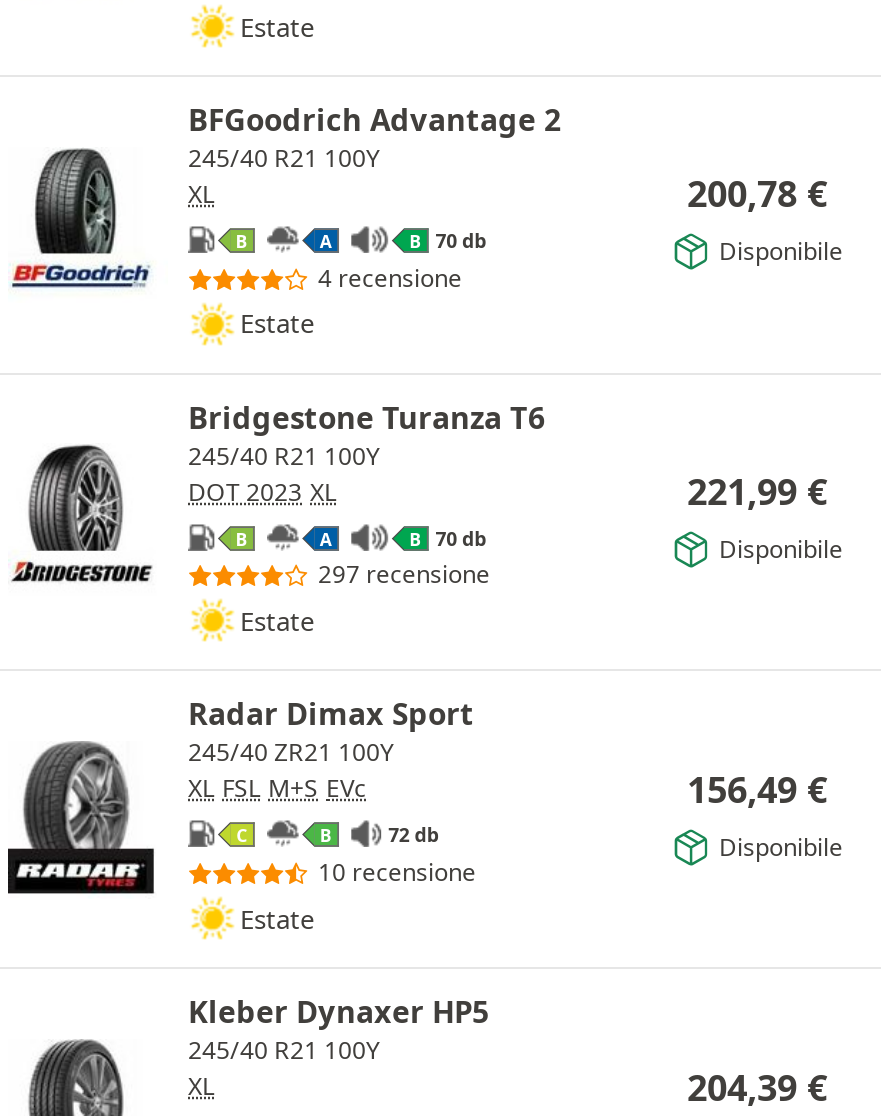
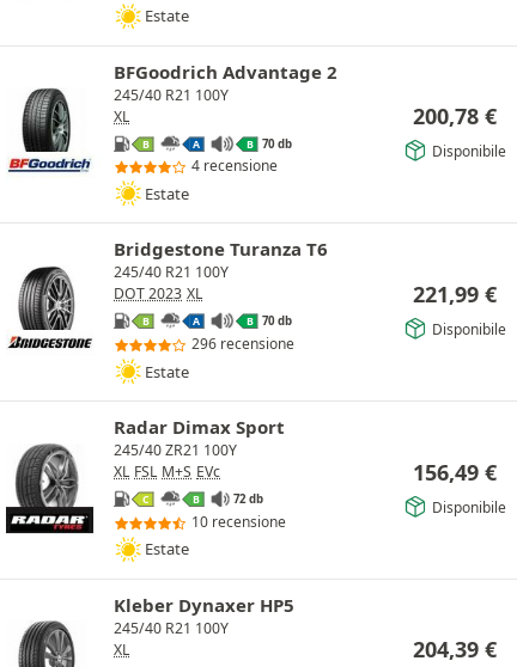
- 297 recensione
+ 296 recensione
